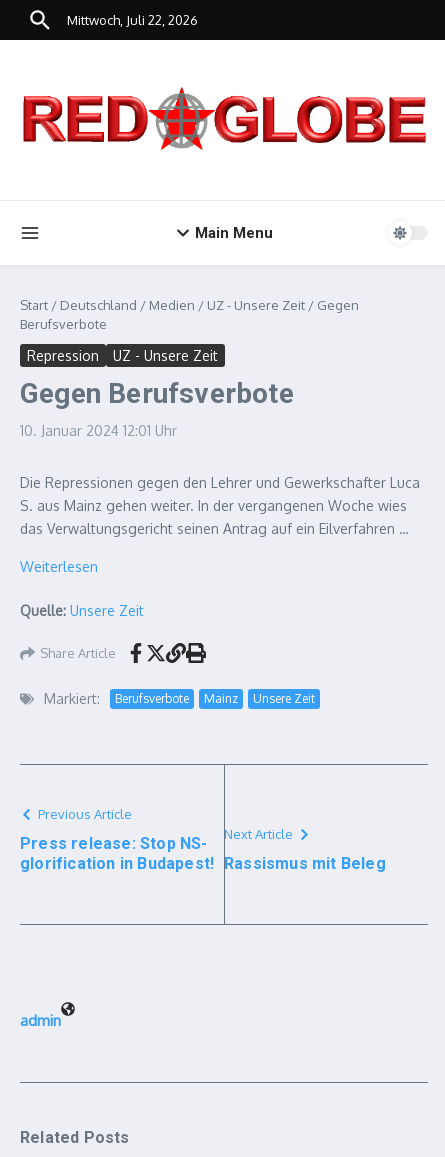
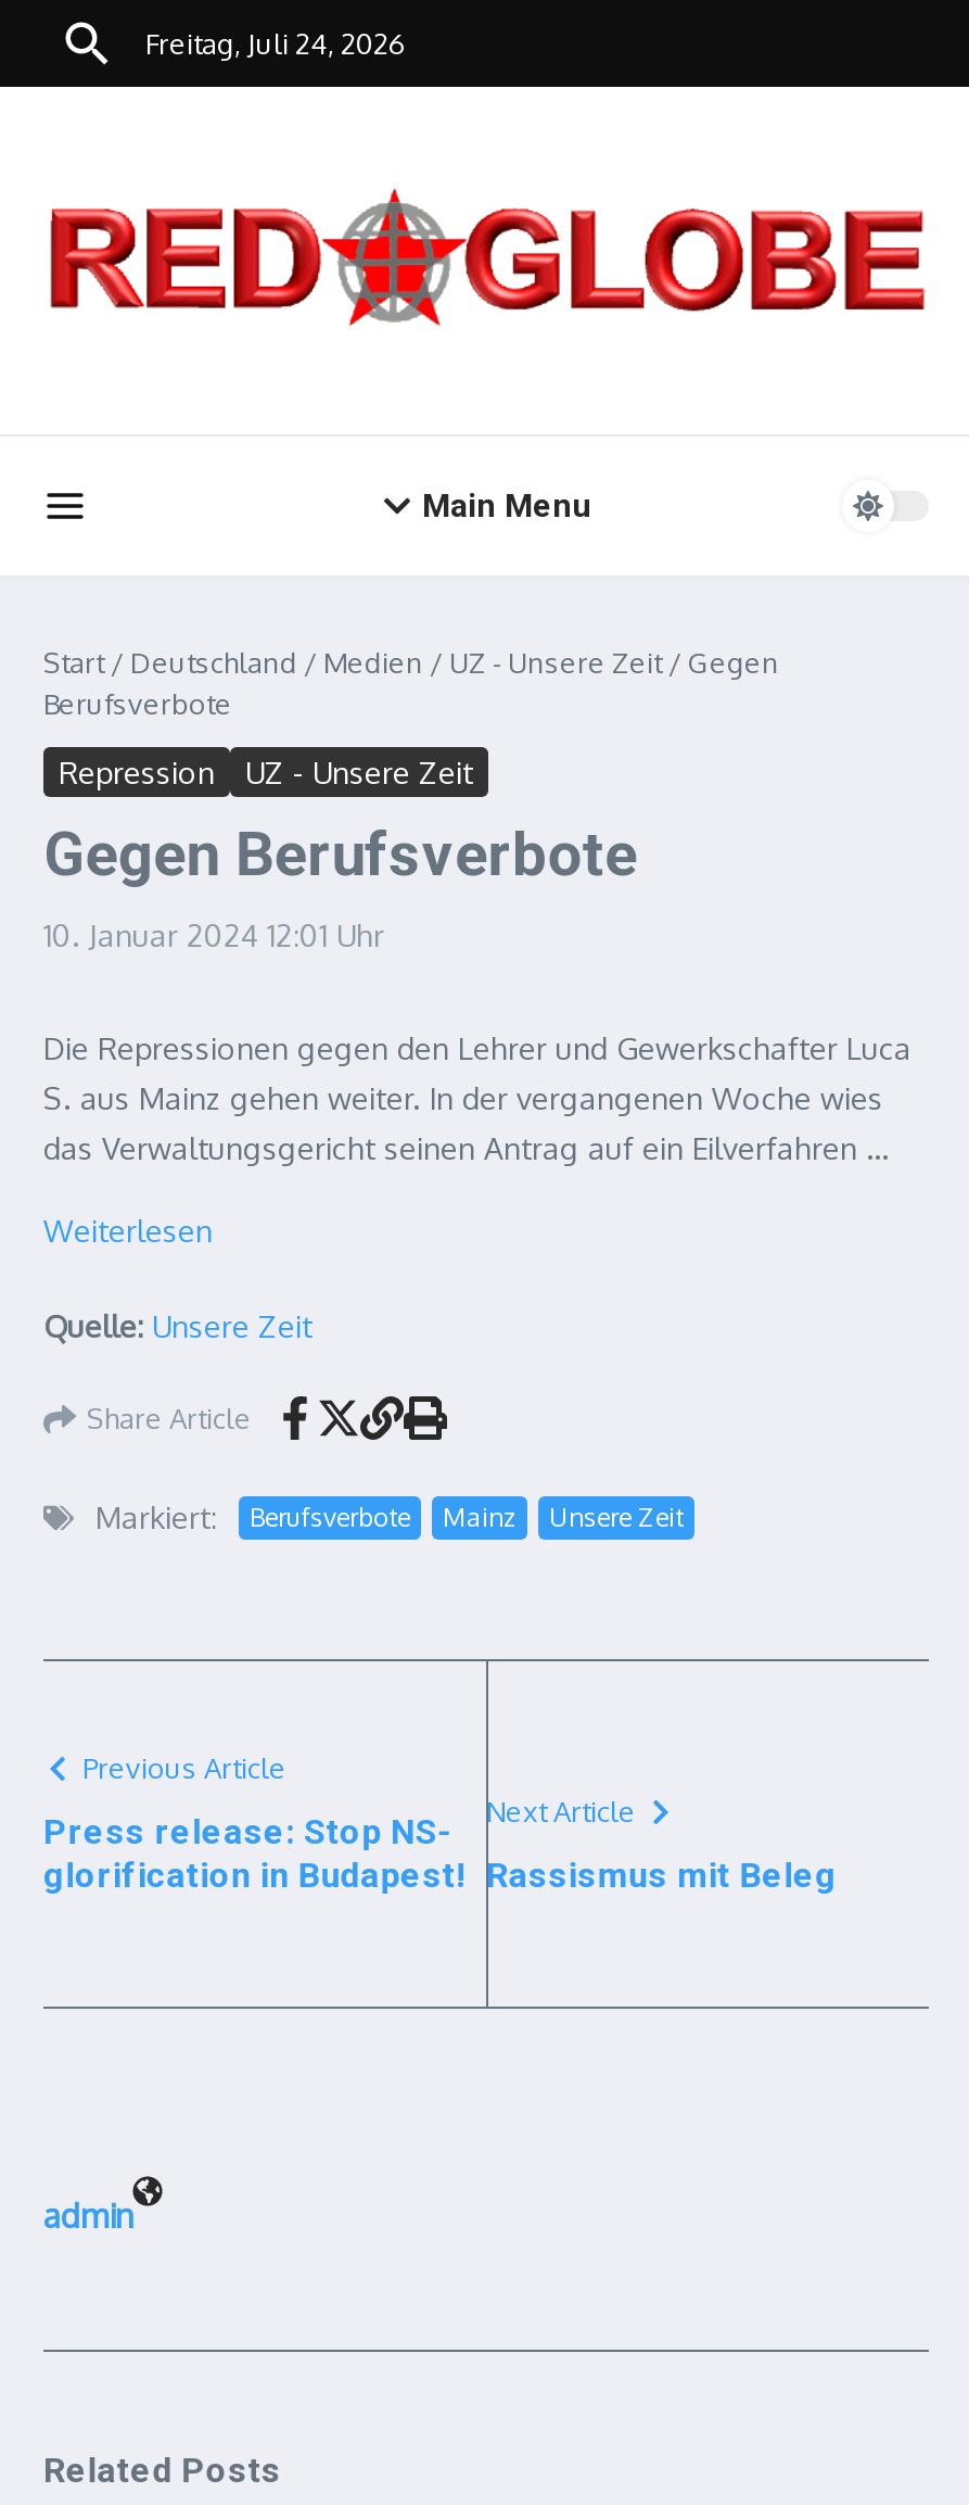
- Mittwoch, Juli 22, 2026
+ Freitag, Juli 24, 2026
